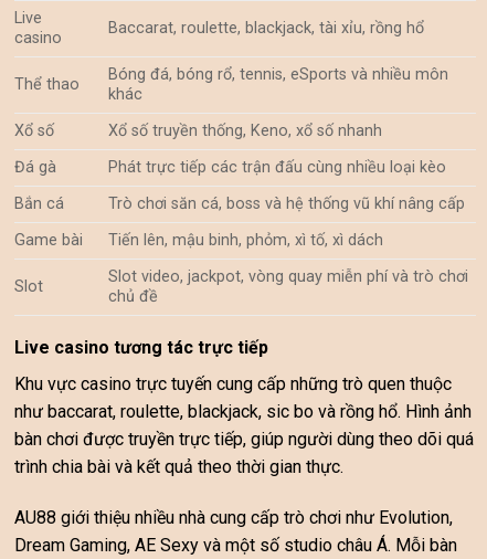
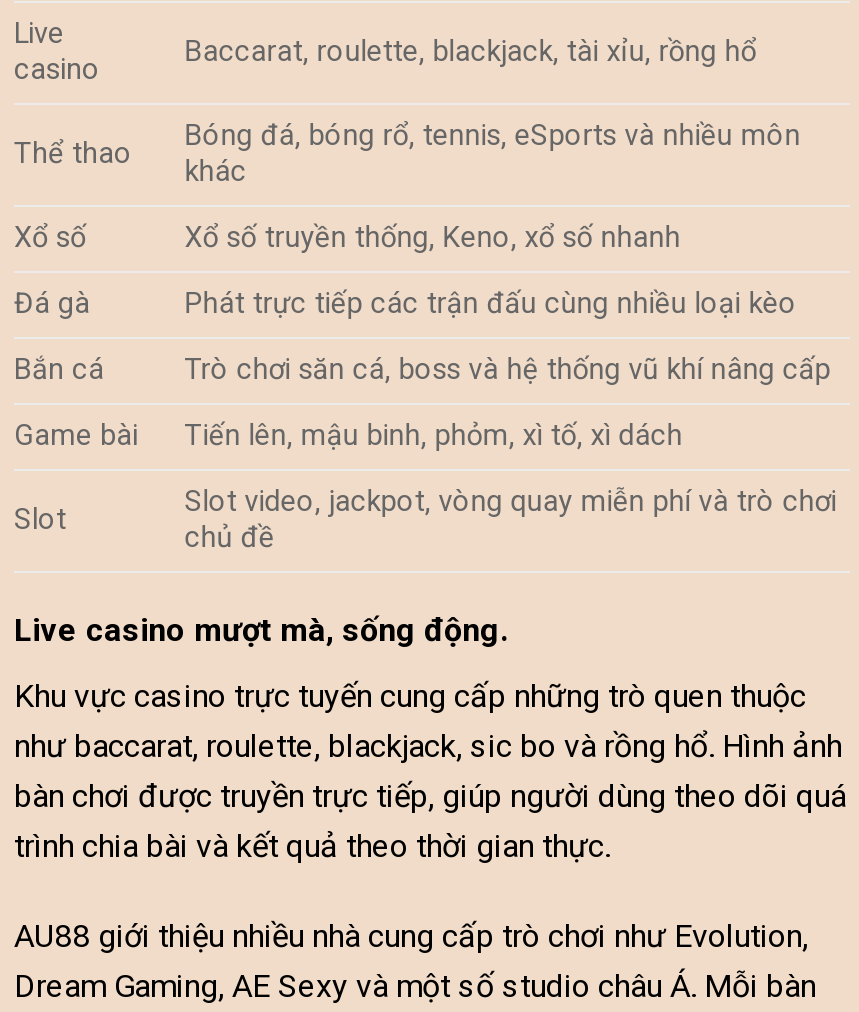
- Live casino tương tác trực tiếp
+ Live casino mượt mà, sống động.
